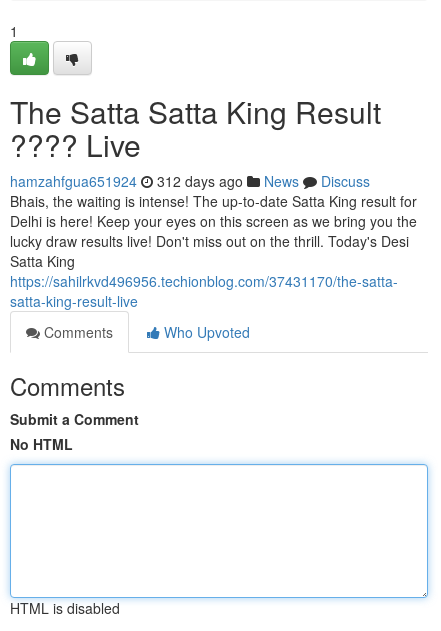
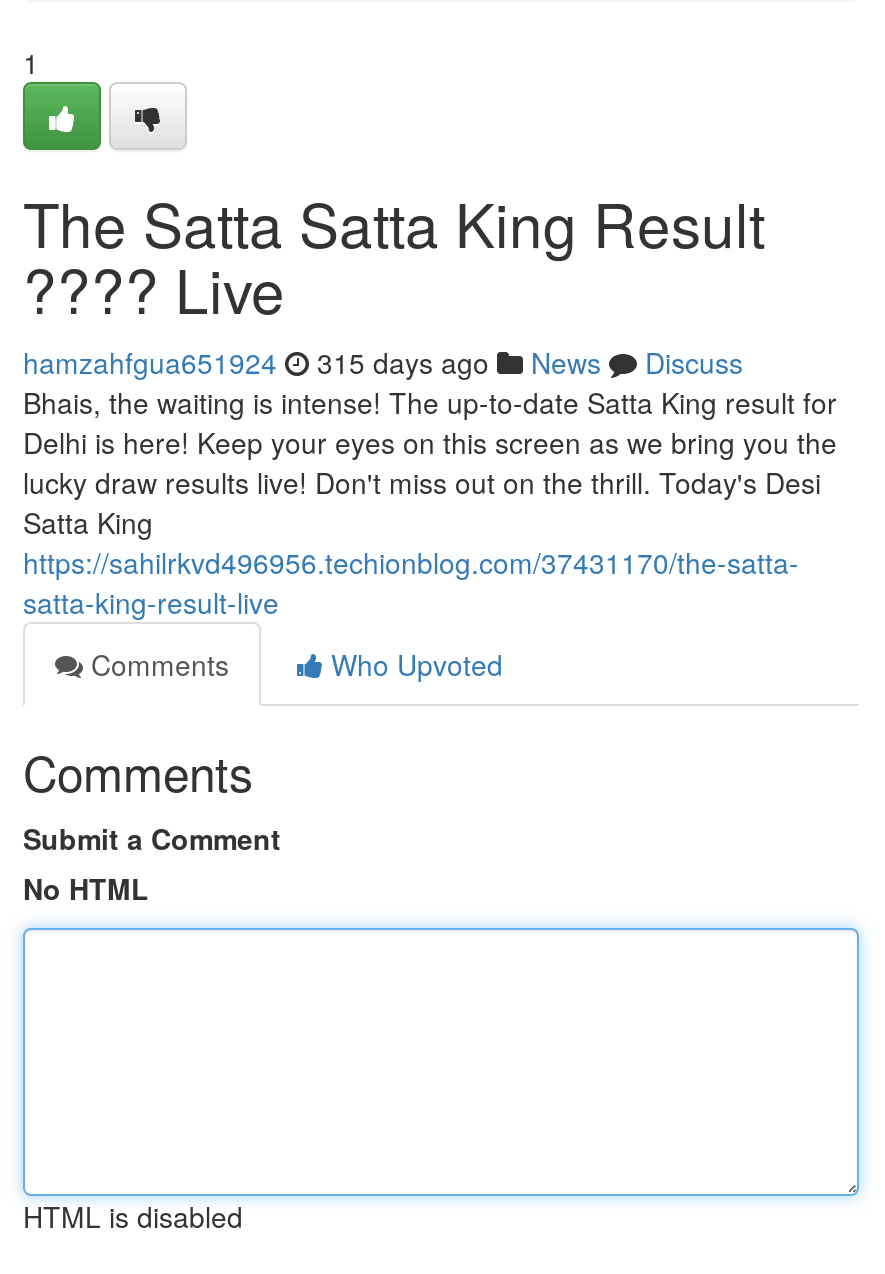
- hamzahfgua651924 312 days ago News Discuss
+ hamzahfgua651924 315 days ago News Discuss
